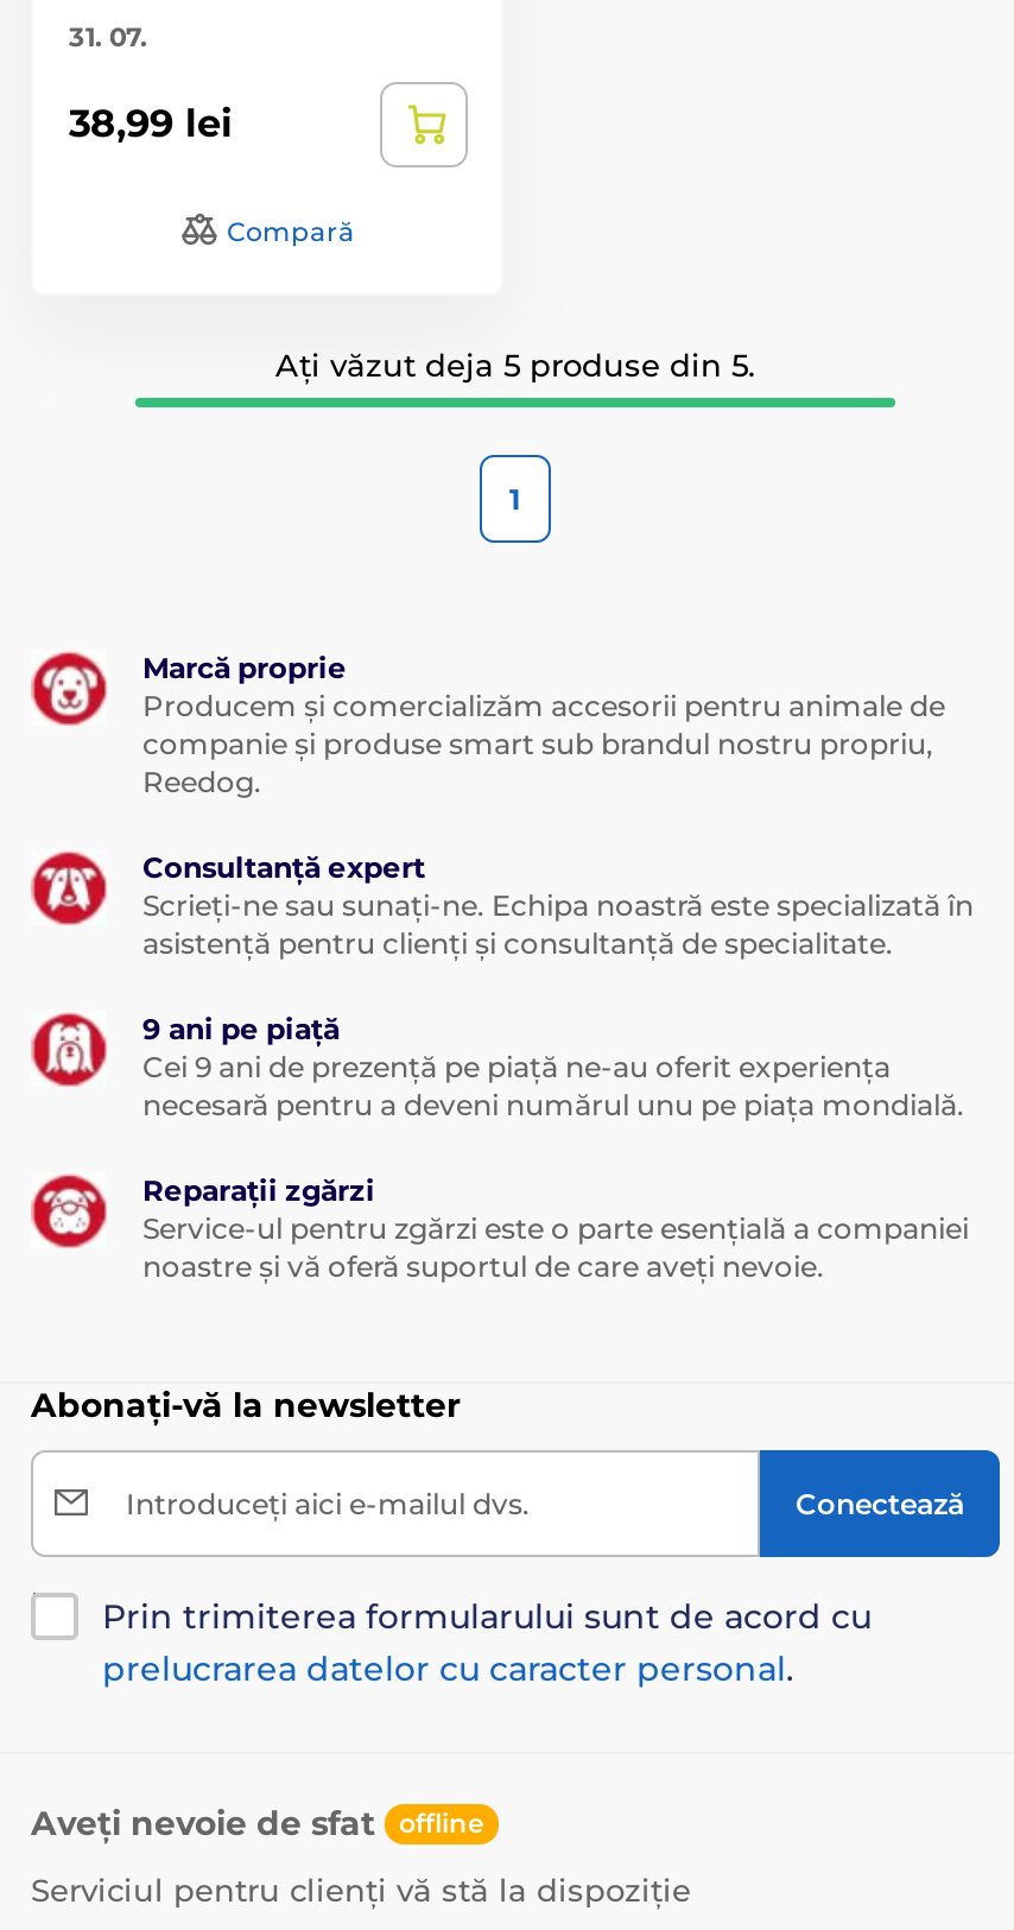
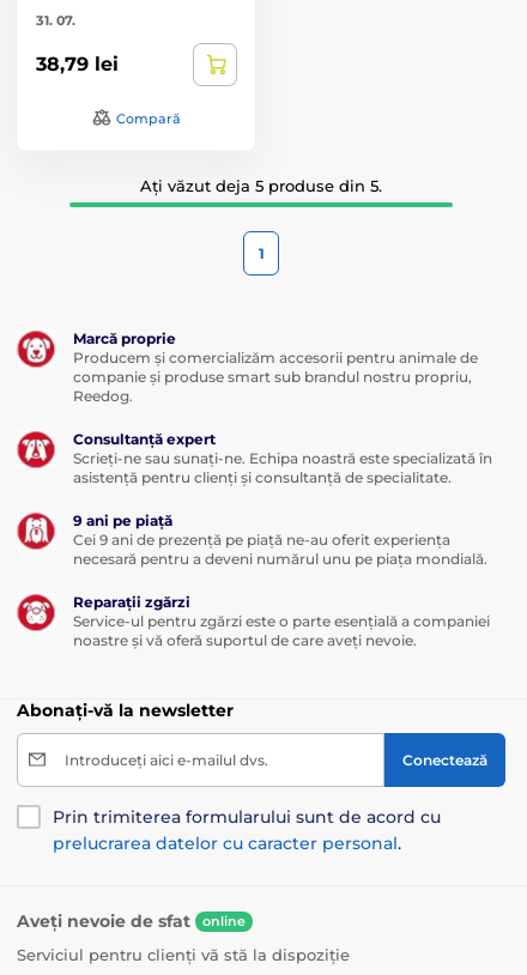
- 38,99 lei
+ 38,79 lei

- Aveți nevoie de sfat offline
+ Aveți nevoie de sfat online
